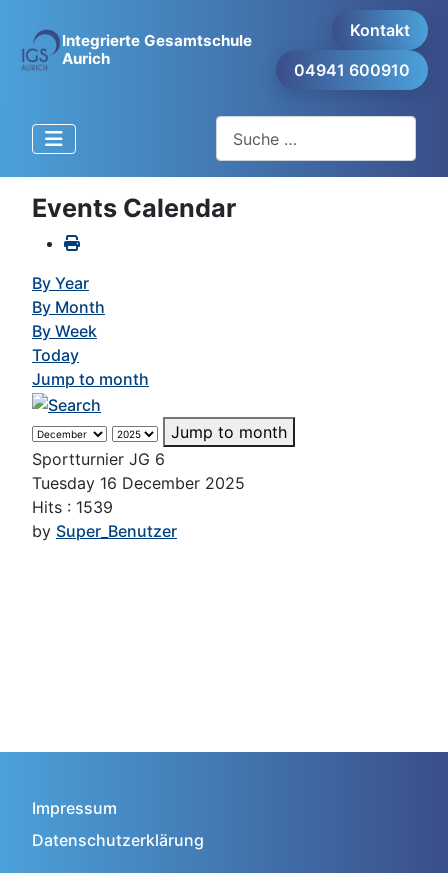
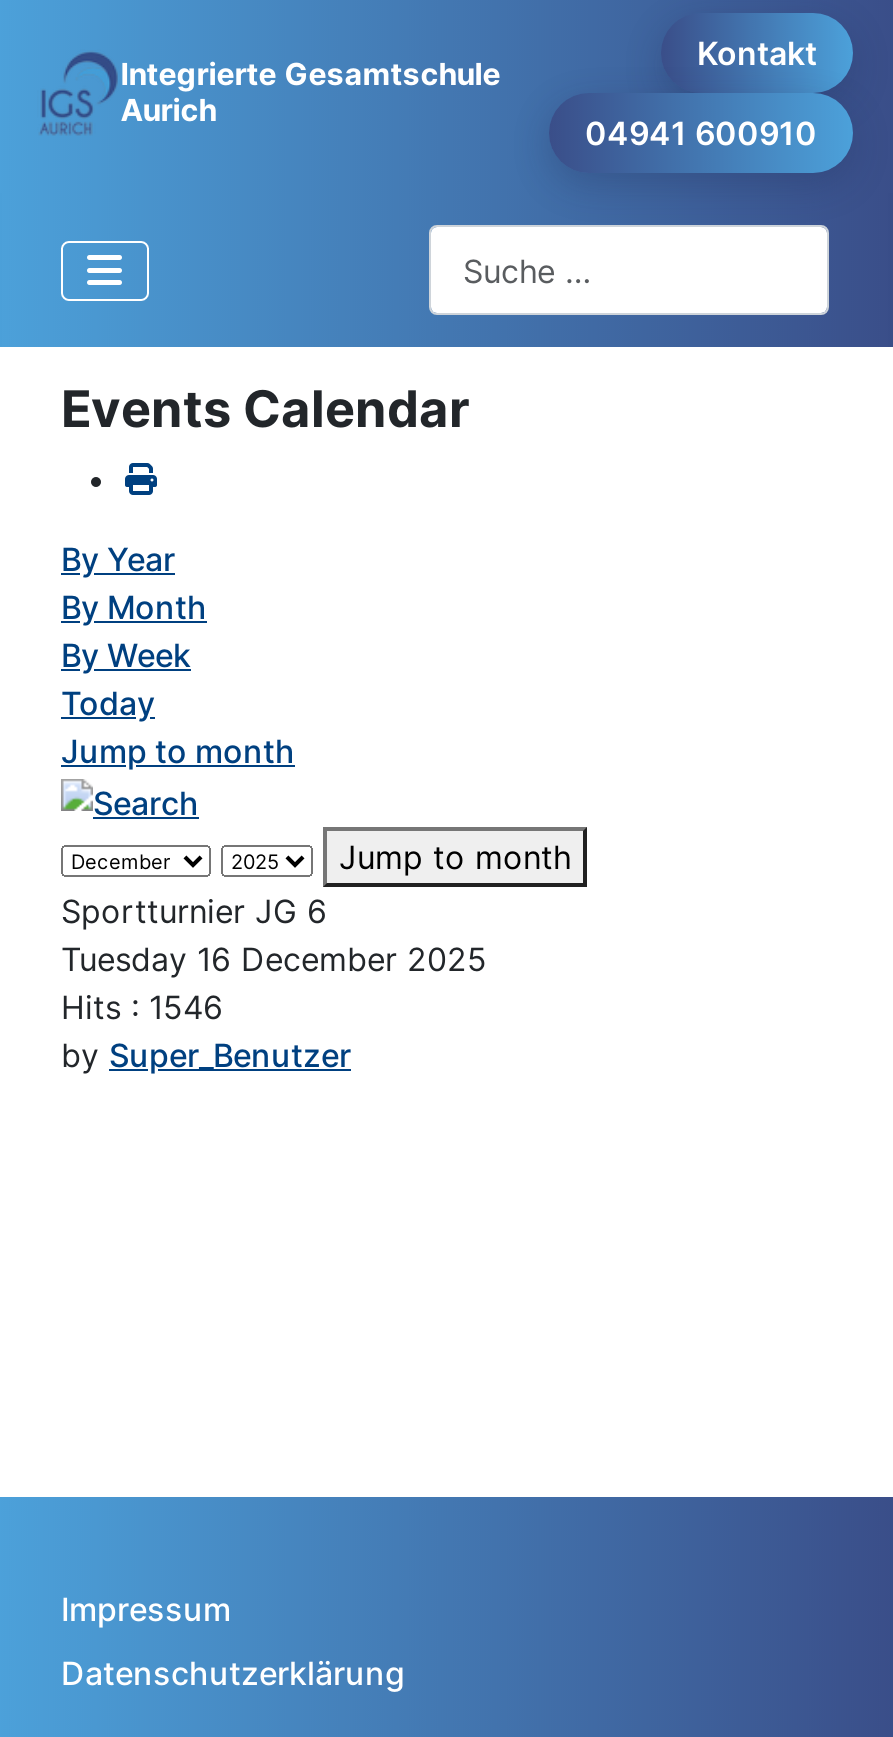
- Hits: 1539
+ Hits: 1546
